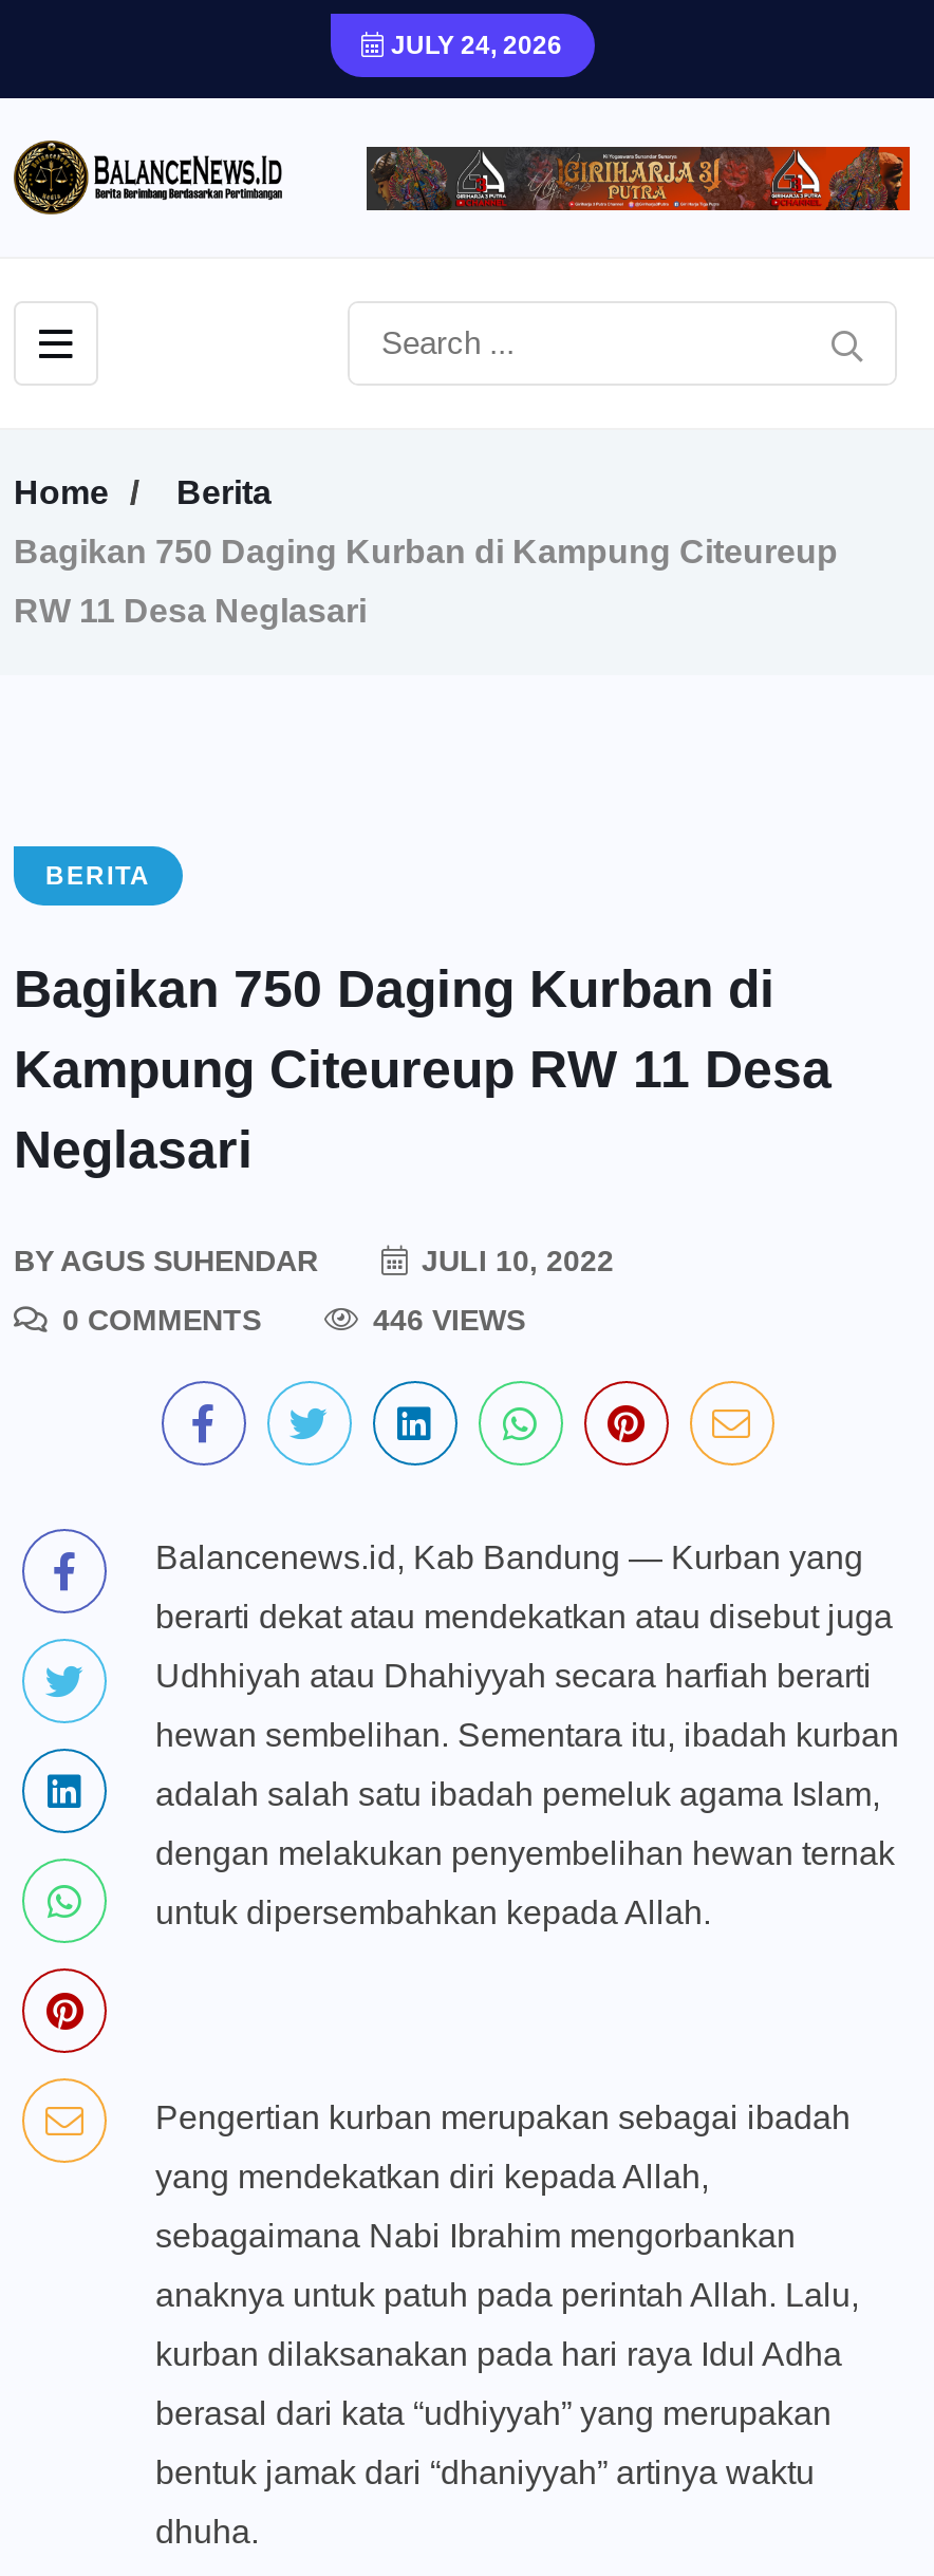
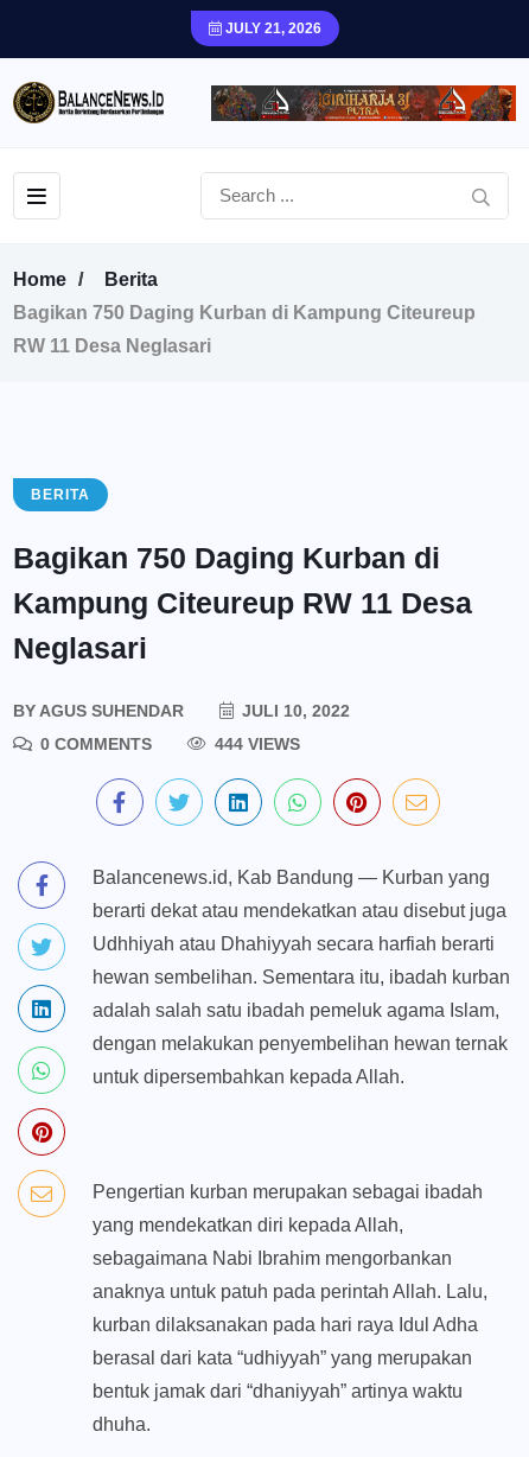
- JULY 24, 2026
+ JULY 21, 2026

- 446 VIEWS
+ 444 VIEWS
